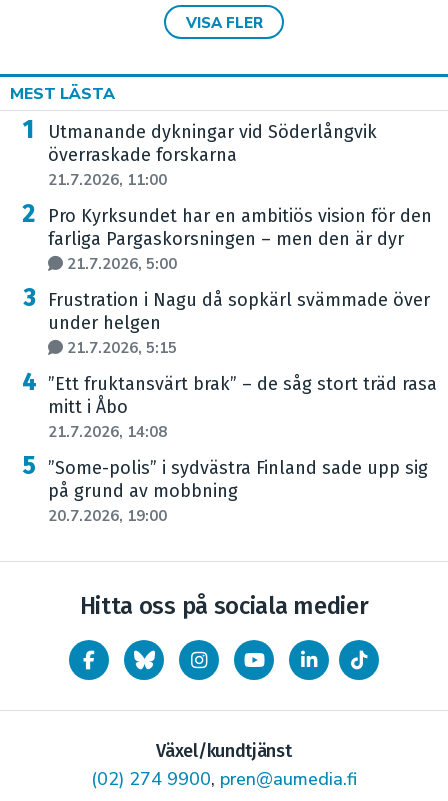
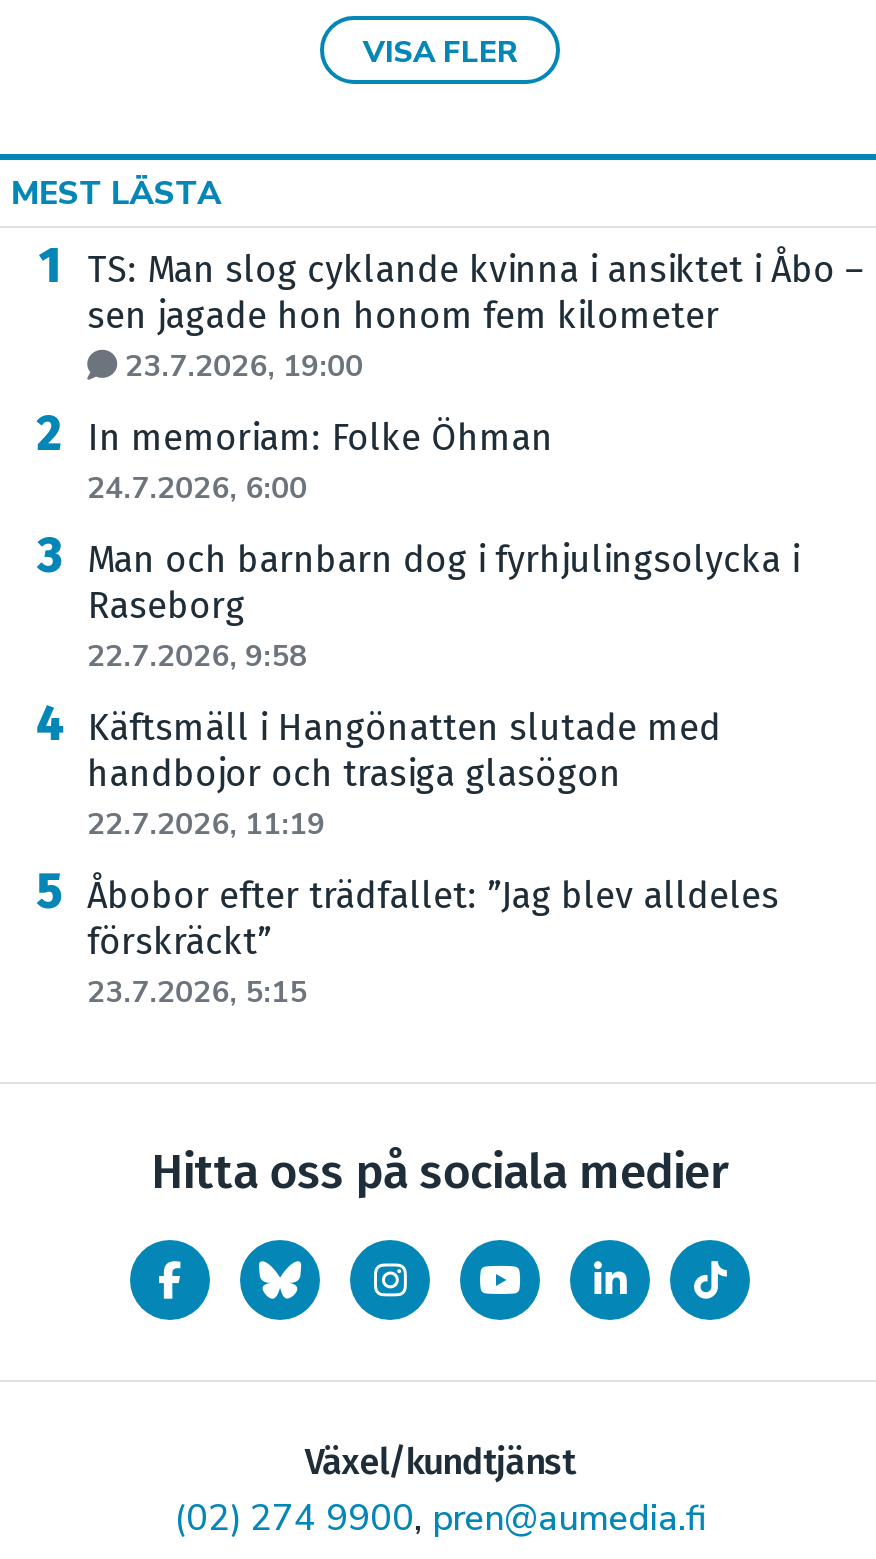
- Utmanande dykningar vid Söderlångvik
- överraskade forskarna
- 21.7.2026, 11:00
+ TS: Man slog cyklande kvinna i ansiktet i Åbo –
+ sen jagade hon honom fem kilometer
+ 23.7.2026, 19:00

- Pro Kyrksundet har en ambitiös vision för den
- farliga Pargaskorsningen – men den är dyr
- 21.7.2026, 5:00
+ In memoriam: Folke Öhman
+ 24.7.2026, 6:00

- Frustration i Nagu då sopkärl svämmade över
- under helgen
- 21.7.2026, 5:15
+ Man och barnbarn dog i fyrhjulingsolycka i
+ Raseborg
+ 22.7.2026, 9:58

- ”Ett fruktansvärt brak” – de såg stort träd rasa
- mitt i Åbo
- 21.7.2026, 14:08
+ Käftsmäll i Hangönatten slutade med
+ handbojor och trasiga glasögon
+ 22.7.2026, 11:19

- ”Some-polis” i sydvästra Finland sade upp sig
- på grund av mobbning
- 20.7.2026, 19:00
+ Åbobor efter trädfallet: ”Jag blev alldeles
+ förskräckt”
+ 23.7.2026, 5:15
